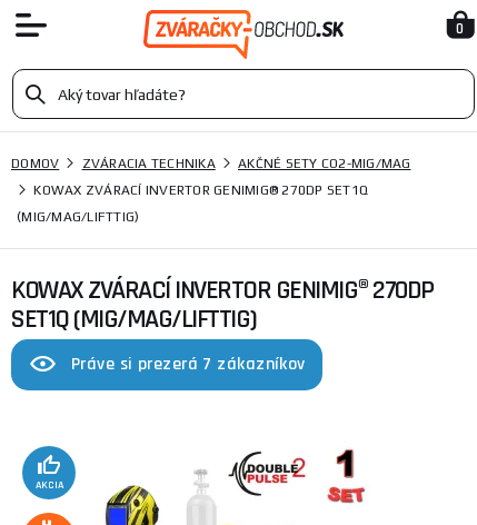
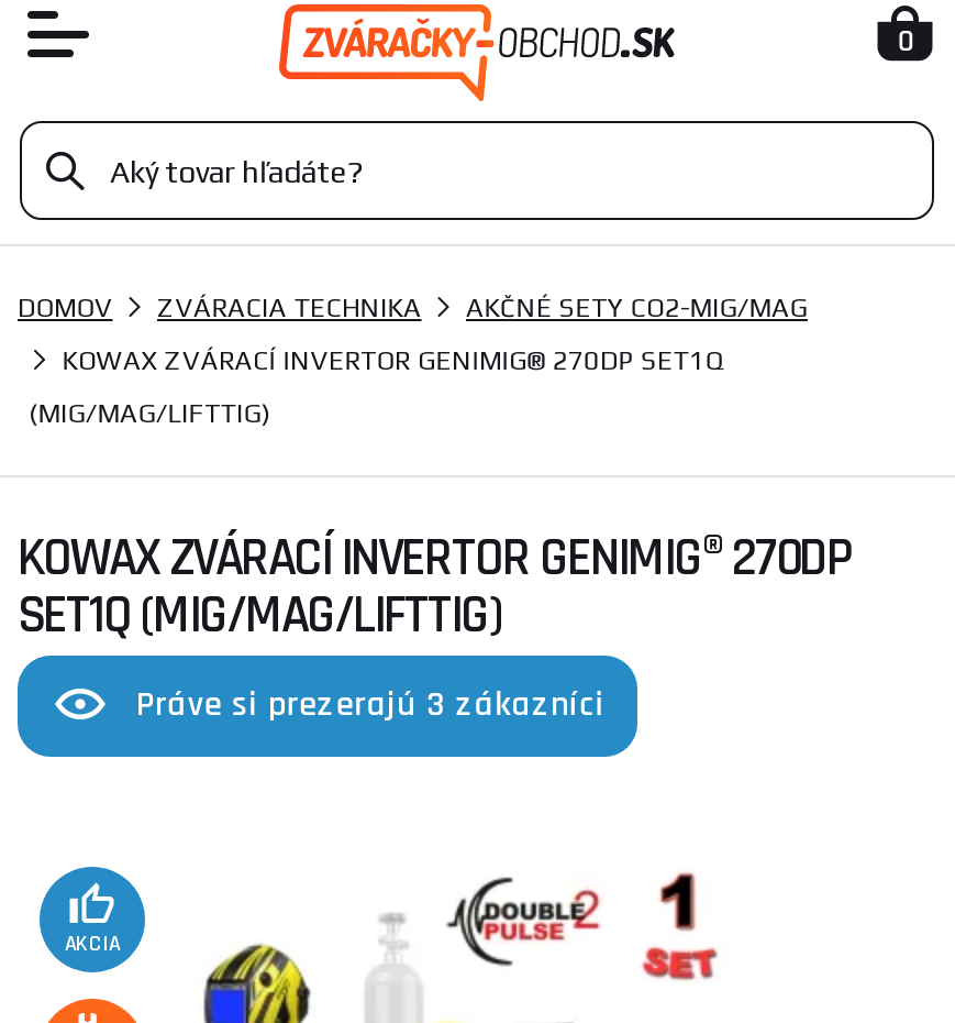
- Práve si prezerá 7 zákazníkov
+ Práve si prezerajú 3 zákazníci
